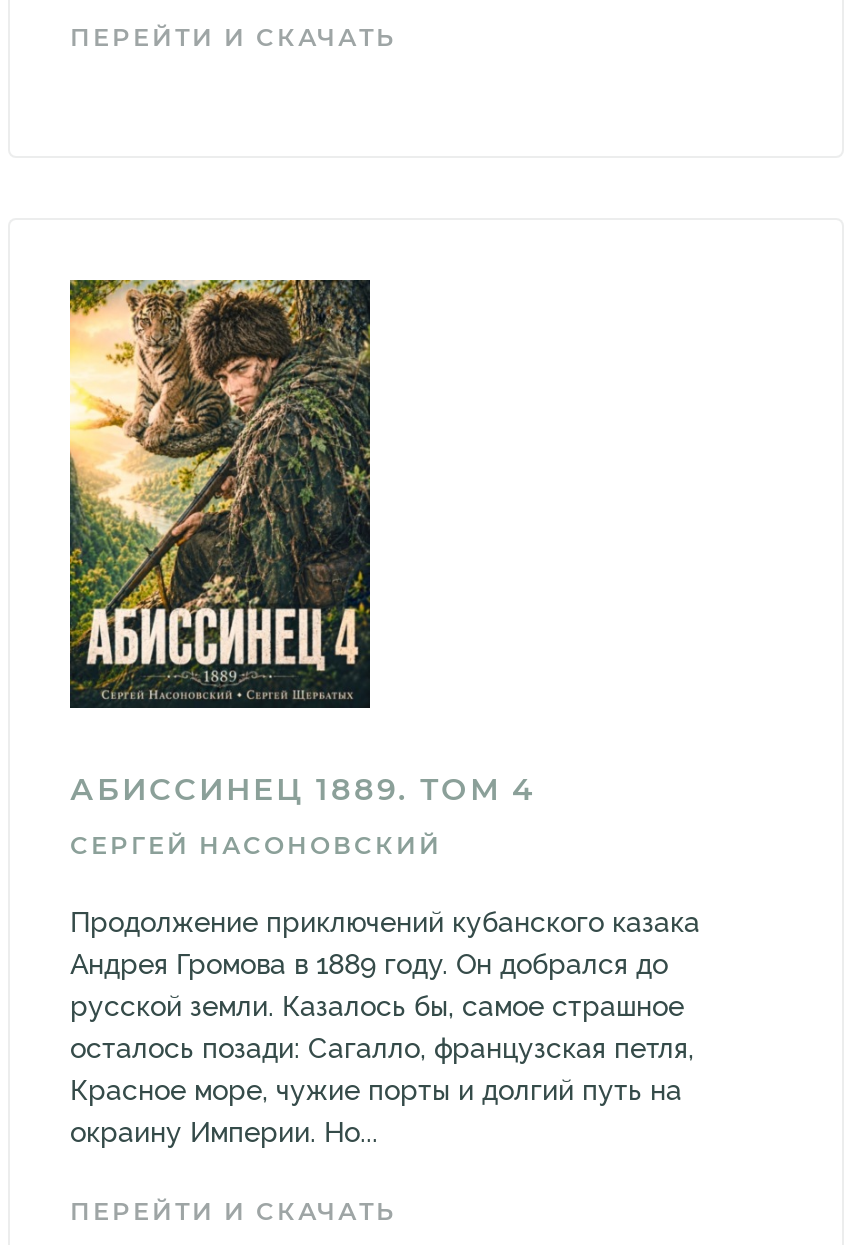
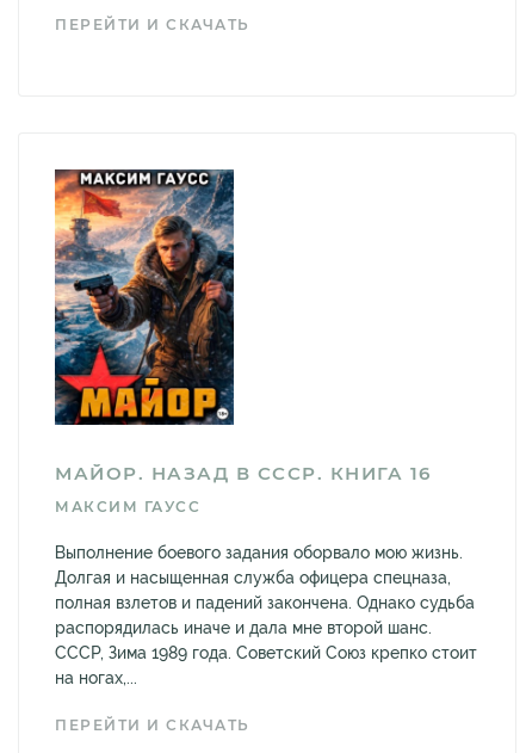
- [image]
- АБИССИНЕЦ 1889. ТОМ 4
+ [image]
+ МАЙОР. НАЗАД В СССР. КНИГА 16

- СЕРГЕЙ НАСОНОВСКИЙ
+ МАКСИМ ГАУСС

- Продолжение приключений кубанского казака
- Андрея Громова в 1889 году. Он добрался до
- русской земли. Казалось бы, самое страшное
- осталось позади: Сагалло, французская петля,
- Красное море, чужие порты и долгий путь на
- окраину Империи. Но...
+ Выполнение боевого задания оборвало мою жизнь.
+ Долгая и насыщенная служба офицера спецназа,
+ полная взлетов и падений закончена. Однако судьба
+ распорядилась иначе и дала мне второй шанс.
+ СССР, Зима 1989 года. Советский Союз крепко стоит
+ на ногах,...
